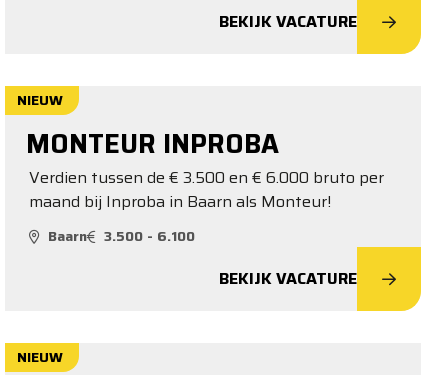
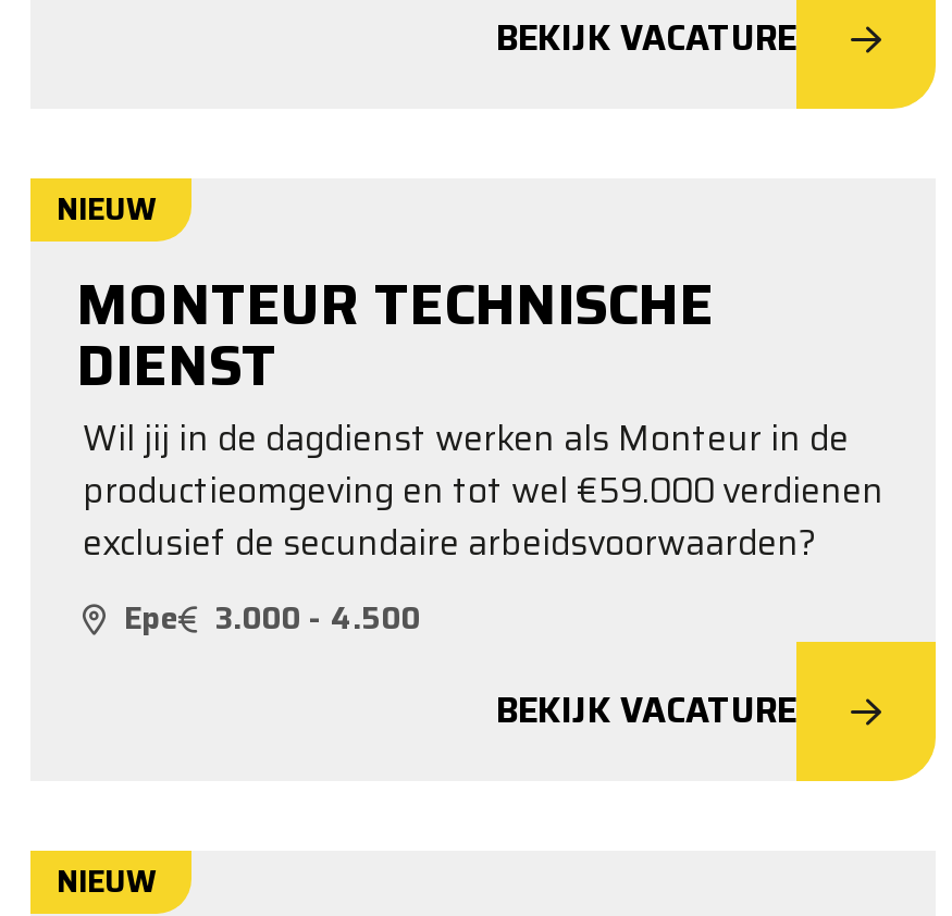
- MONTEUR INPROBA
- Verdien tussen de € 3.500 en € 6.000 bruto per
- maand bij Inproba in Baarn als Monteur!
- Baarn
- 3.500 - 6.100
+ MONTEUR TECHNISCHE
+ DIENST
+ Wil jij in de dagdienst werken als Monteur in de
+ productieomgeving en tot wel €59.000 verdienen
+ exclusief de secundaire arbeidsvoorwaarden?
+ Epe
+ 3.000 - 4.500
